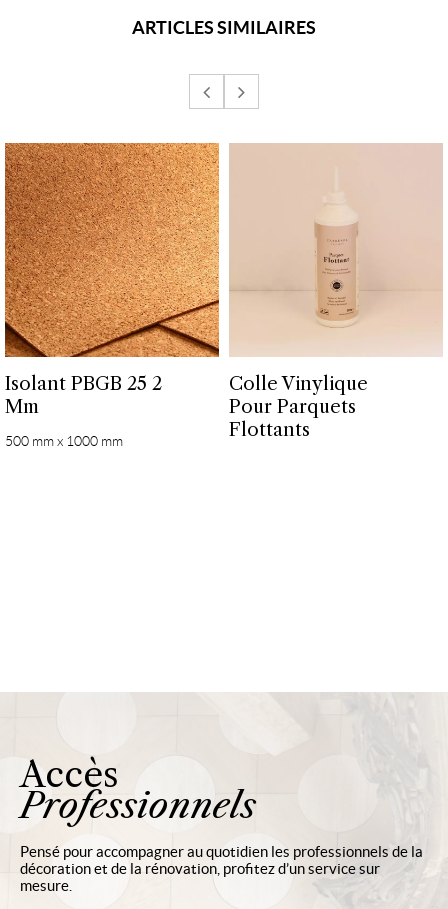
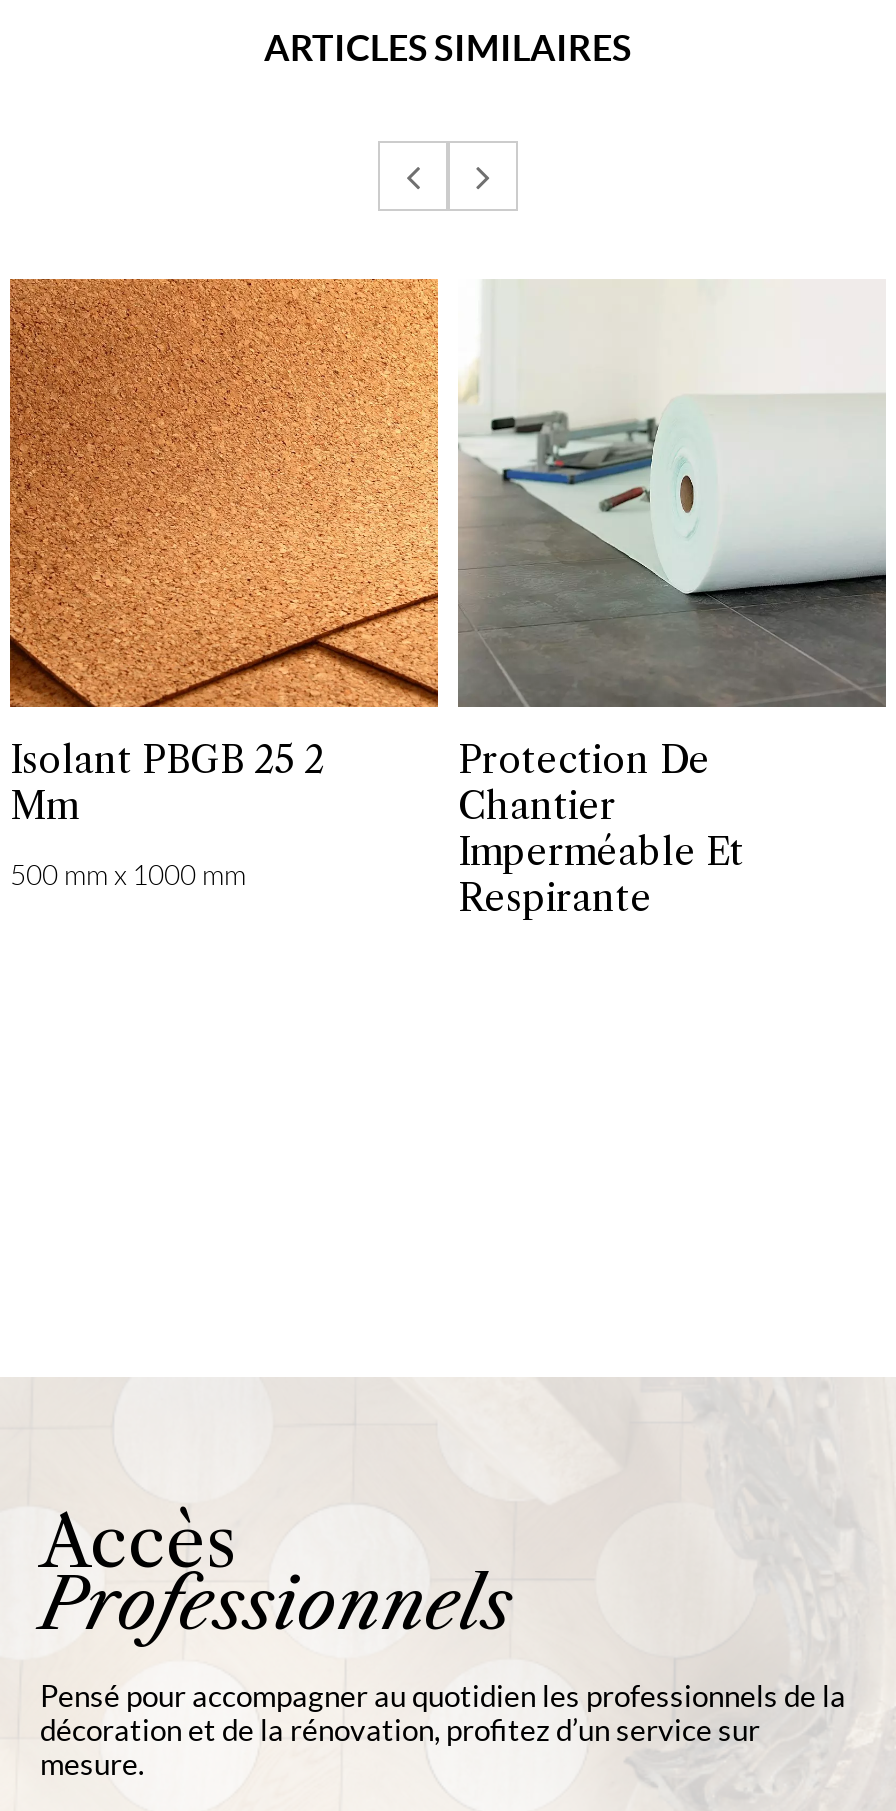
- [image]
- Colle Vinylique
- Pour Parquets
- Flottants
+ [image]
+ Protection De
+ Chantier
+ Imperméable Et
+ Respirante
